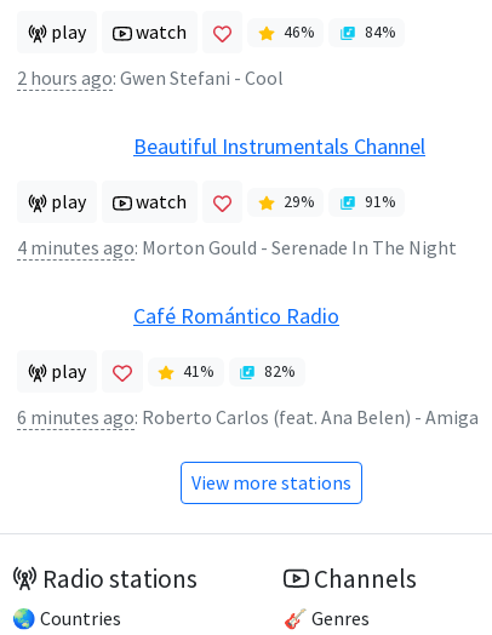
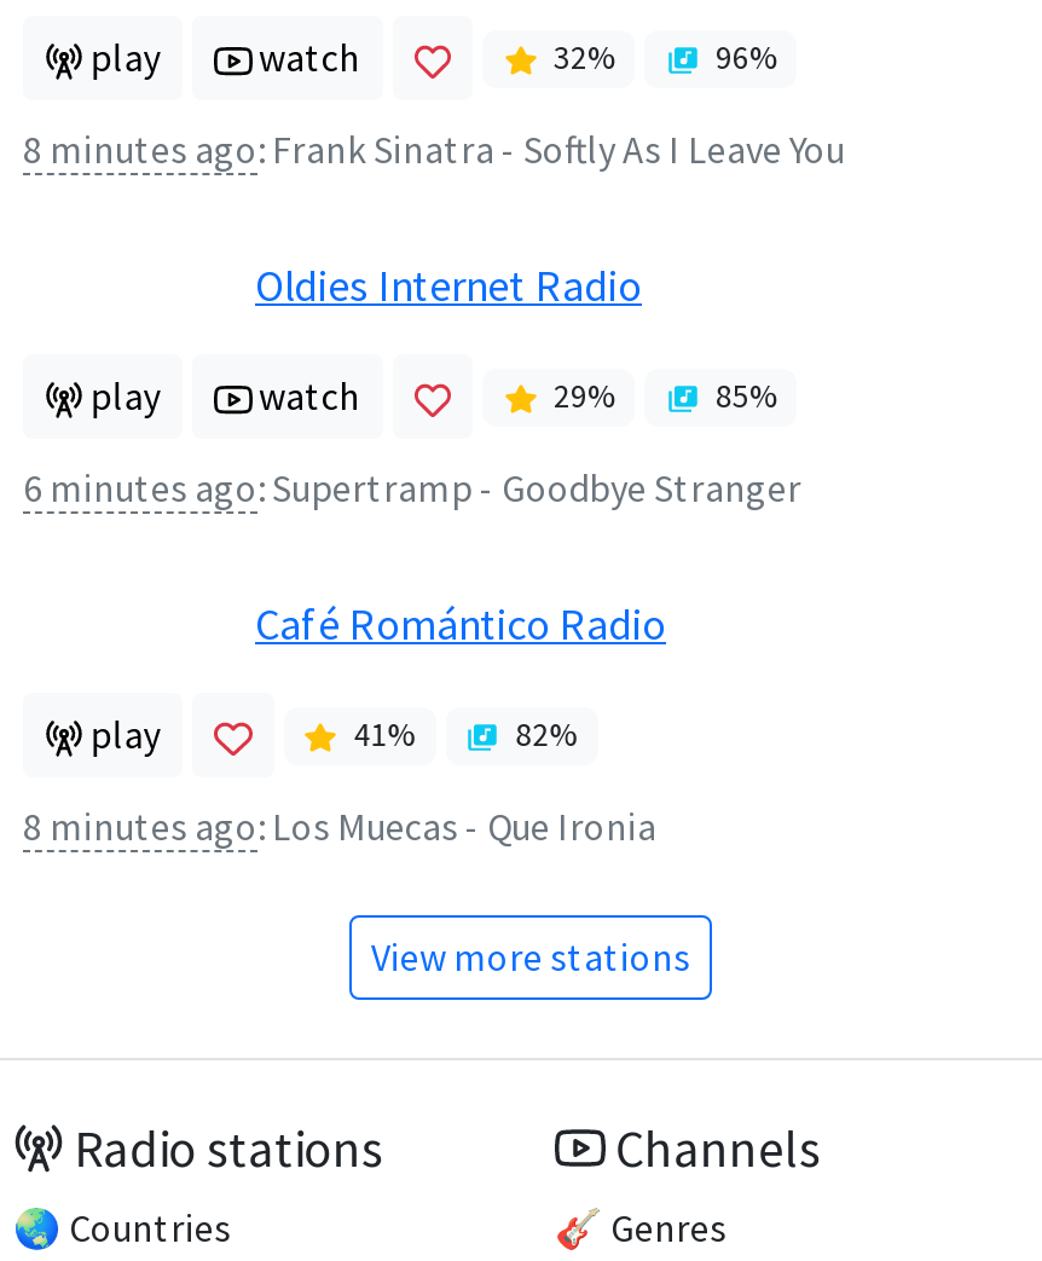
- 46%
- 84%
+ 32%
+ 96%

- 2 hours ago: Gwen Stefani - Cool
+ 8 minutes ago: Frank Sinatra - Softly As I Leave You

- Beautiful Instrumentals Channel
+ Oldies Internet Radio

- 91%
+ 85%

- 4 minutes ago: Morton Gould - Serenade In The Night
+ 6 minutes ago: Supertramp - Goodbye Stranger

- 6 minutes ago: Roberto Carlos (feat. Ana Belen) - Amiga
+ 8 minutes ago: Los Muecas - Que Ironia
